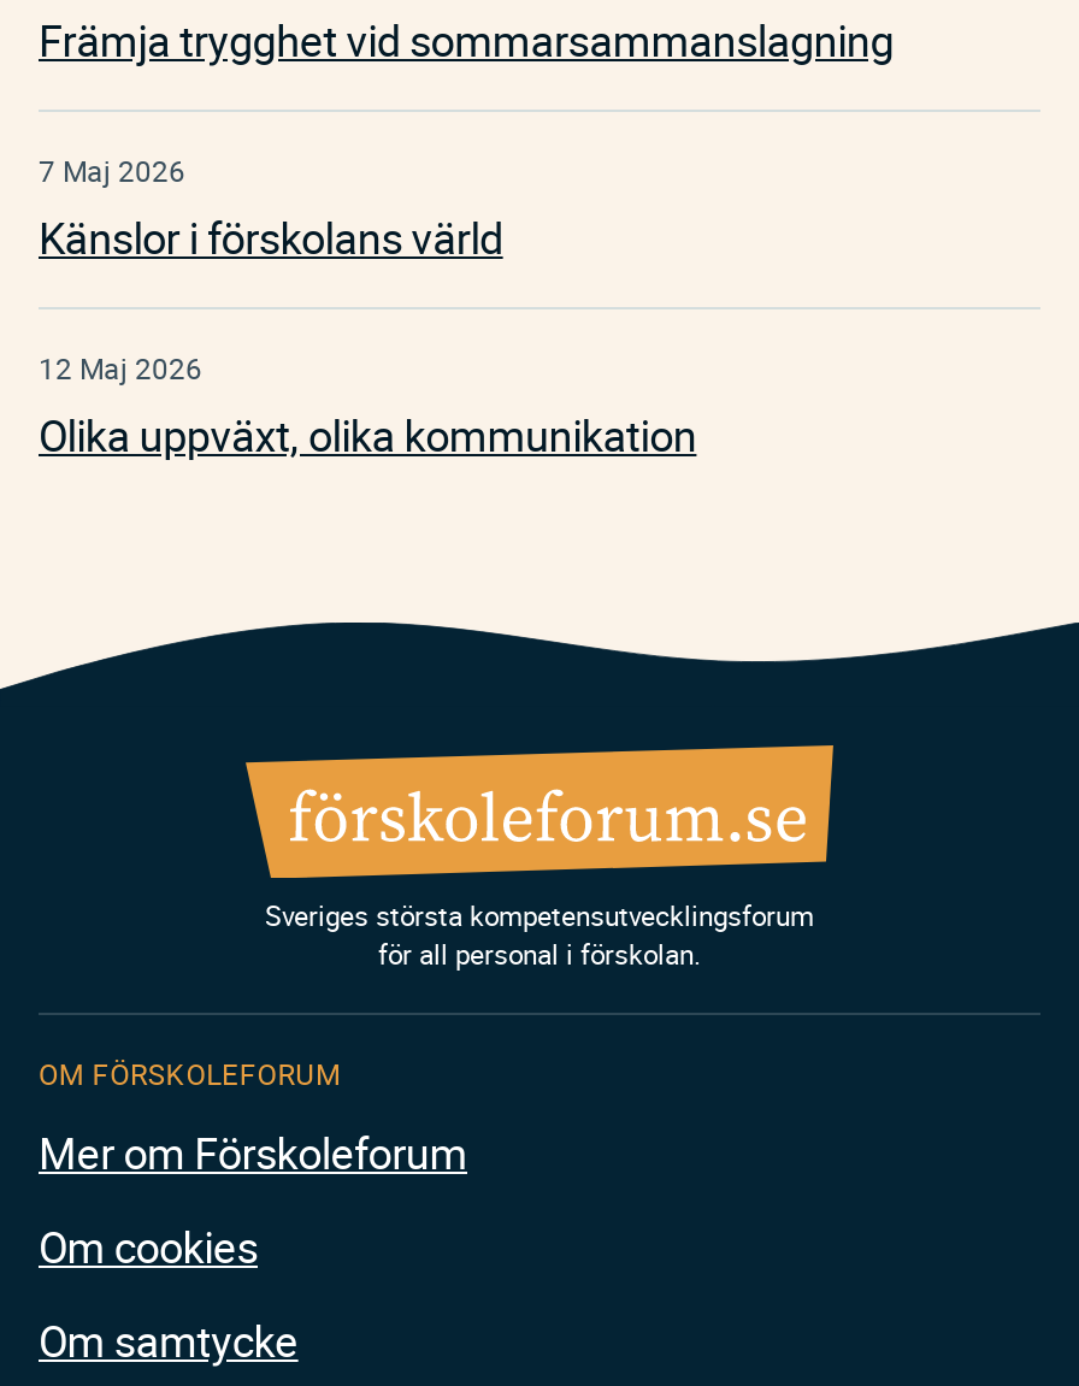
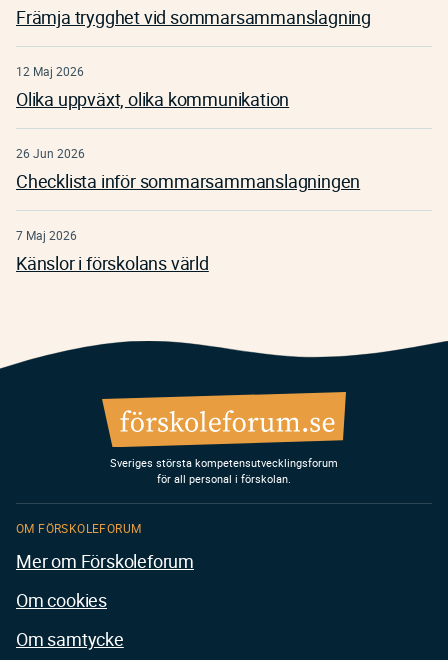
moved down: 7 Maj 2026 | Känslor i förskolans värld

moved up: 12 Maj 2026 | Olika uppväxt, olika kommunikation

+ 26 Jun 2026
+ Checklista inför sommarsammanslagningen
